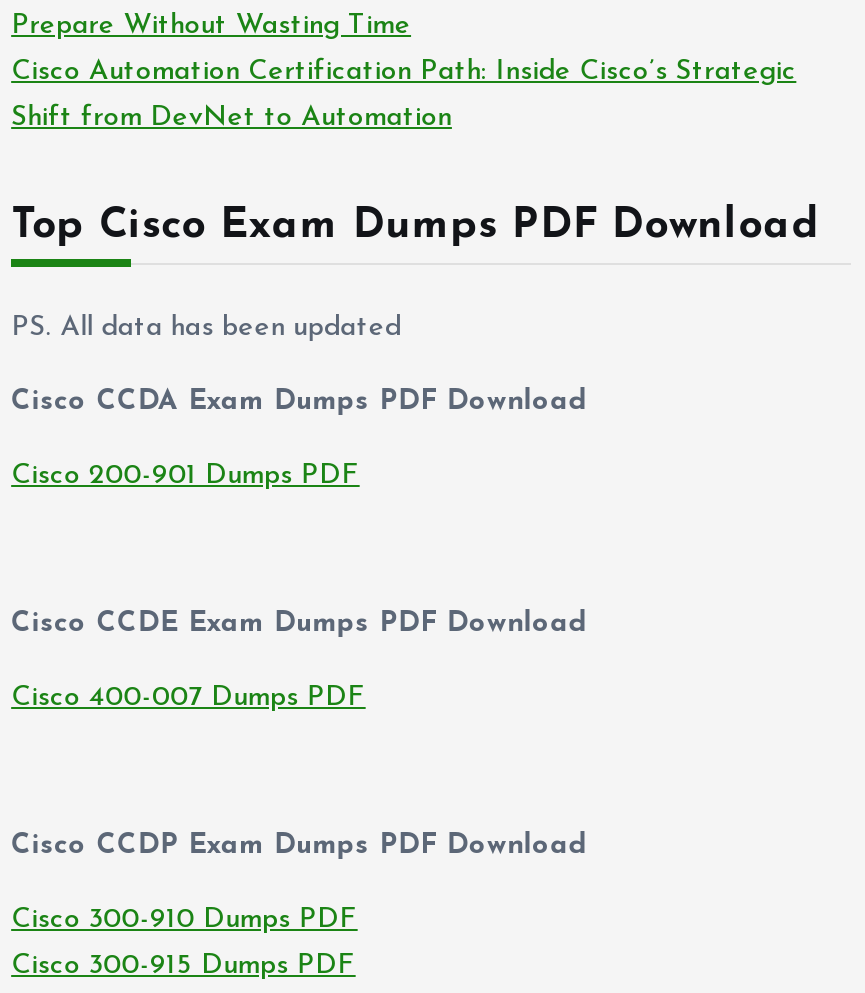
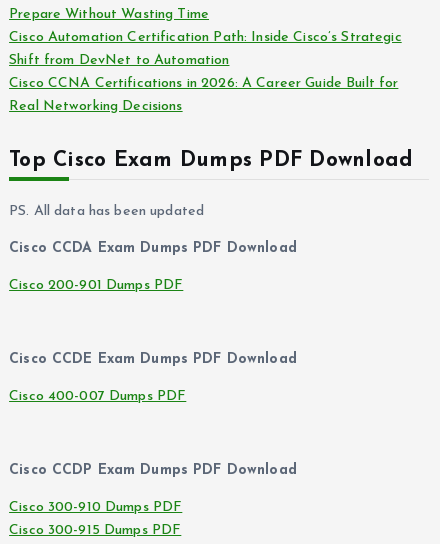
+ Cisco CCNA Certifications in 2026: A Career Guide Built for
+ Real Networking Decisions
